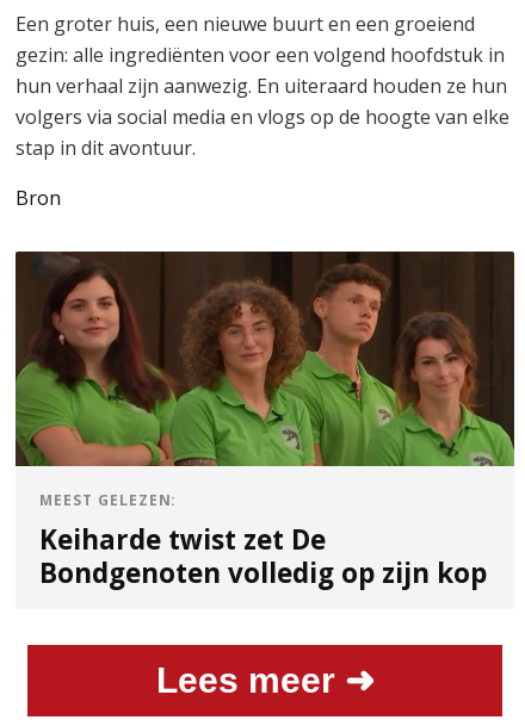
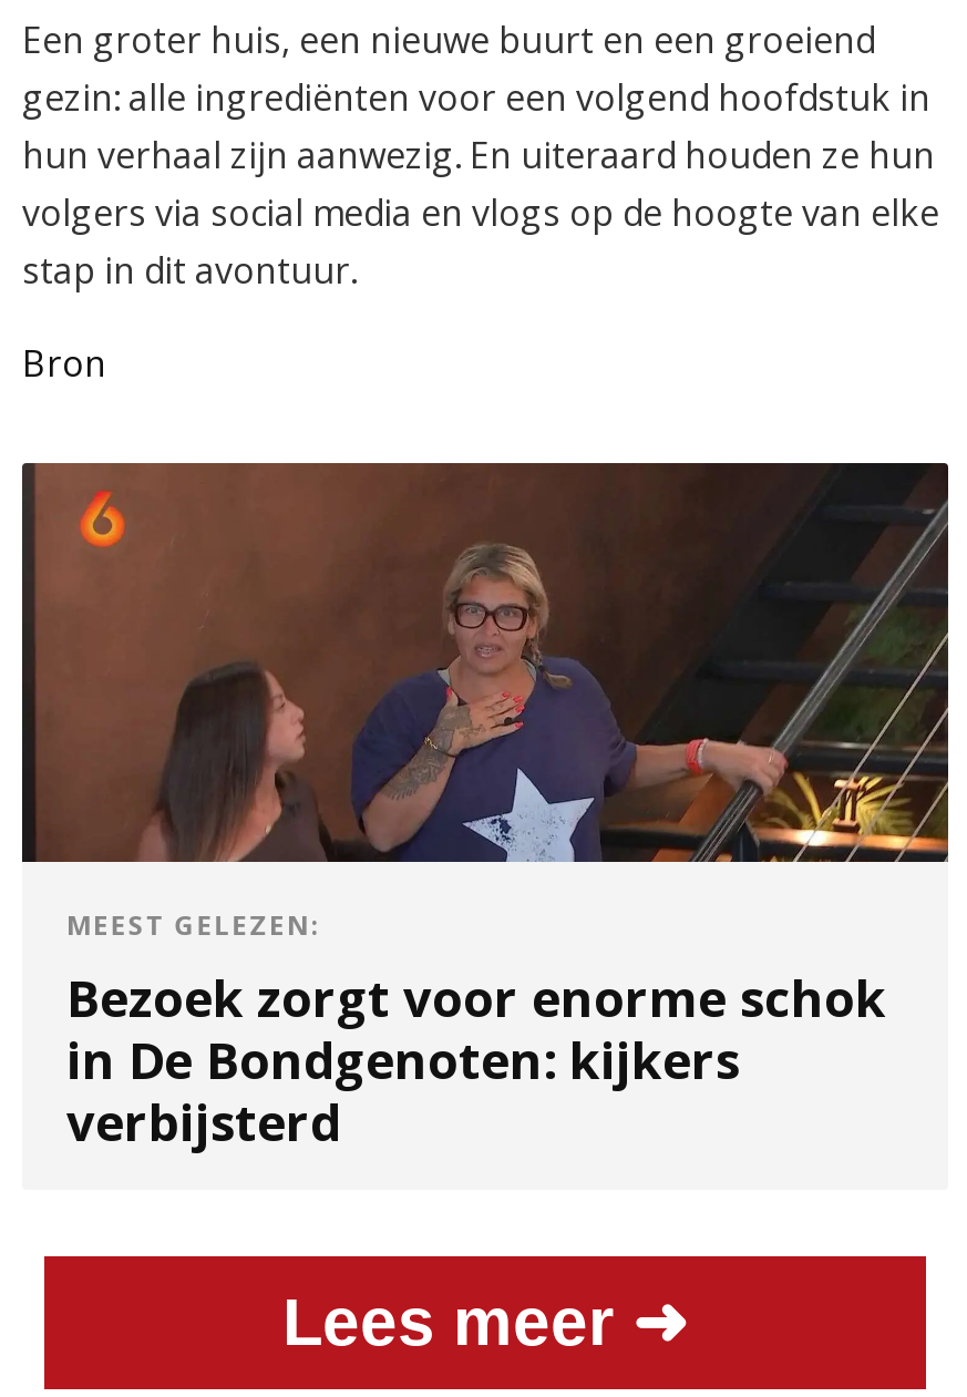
- [image]
+ [image]

- Keiharde twist zet De
- Bondgenoten volledig op zijn kop
+ Bezoek zorgt voor enorme schok
+ in De Bondgenoten: kijkers
+ verbijsterd
